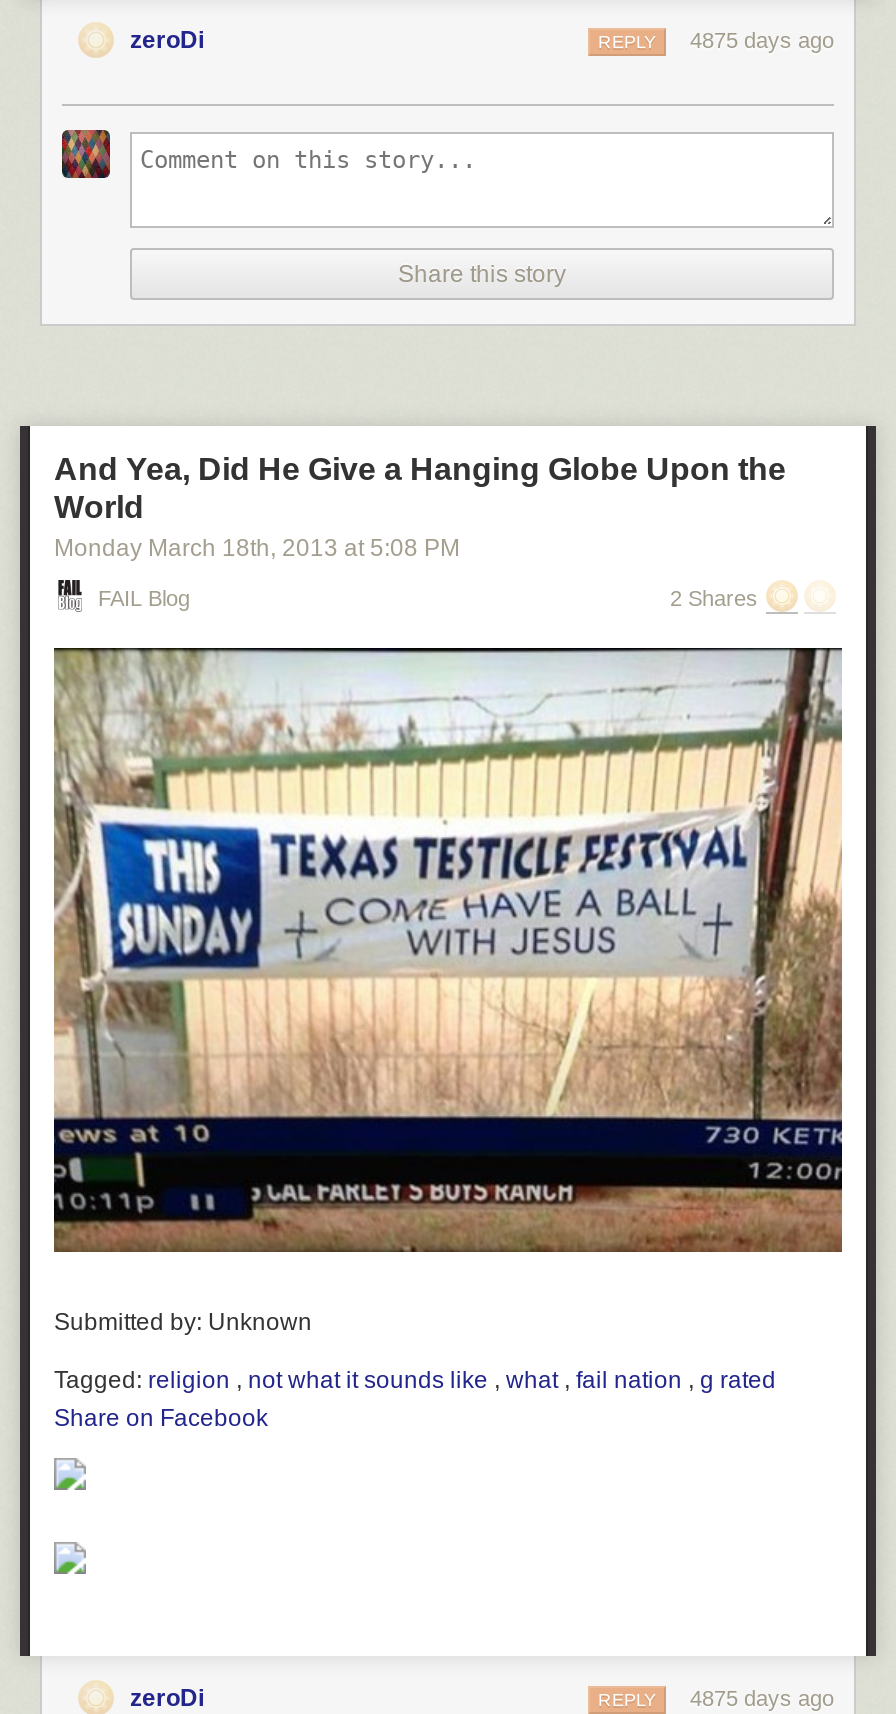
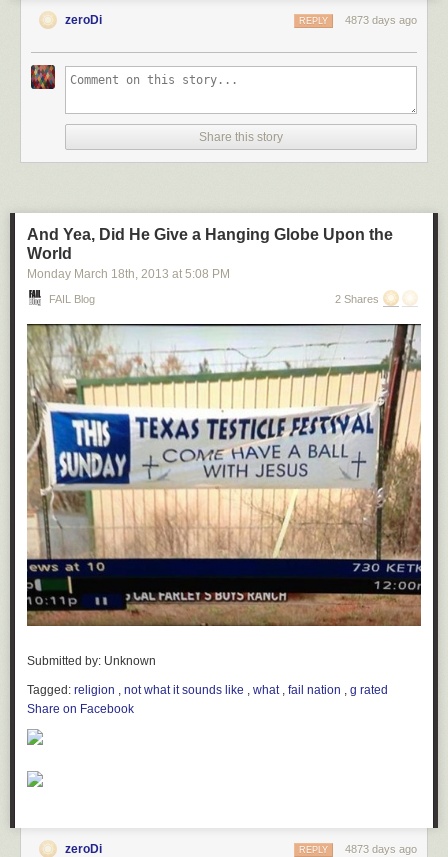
- REPLY 4875 days ago
+ REPLY 4873 days ago

- REPLY 4875 days ago
+ REPLY 4873 days ago
